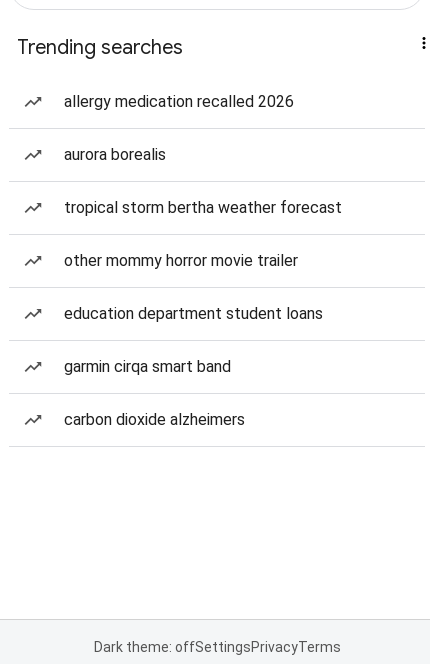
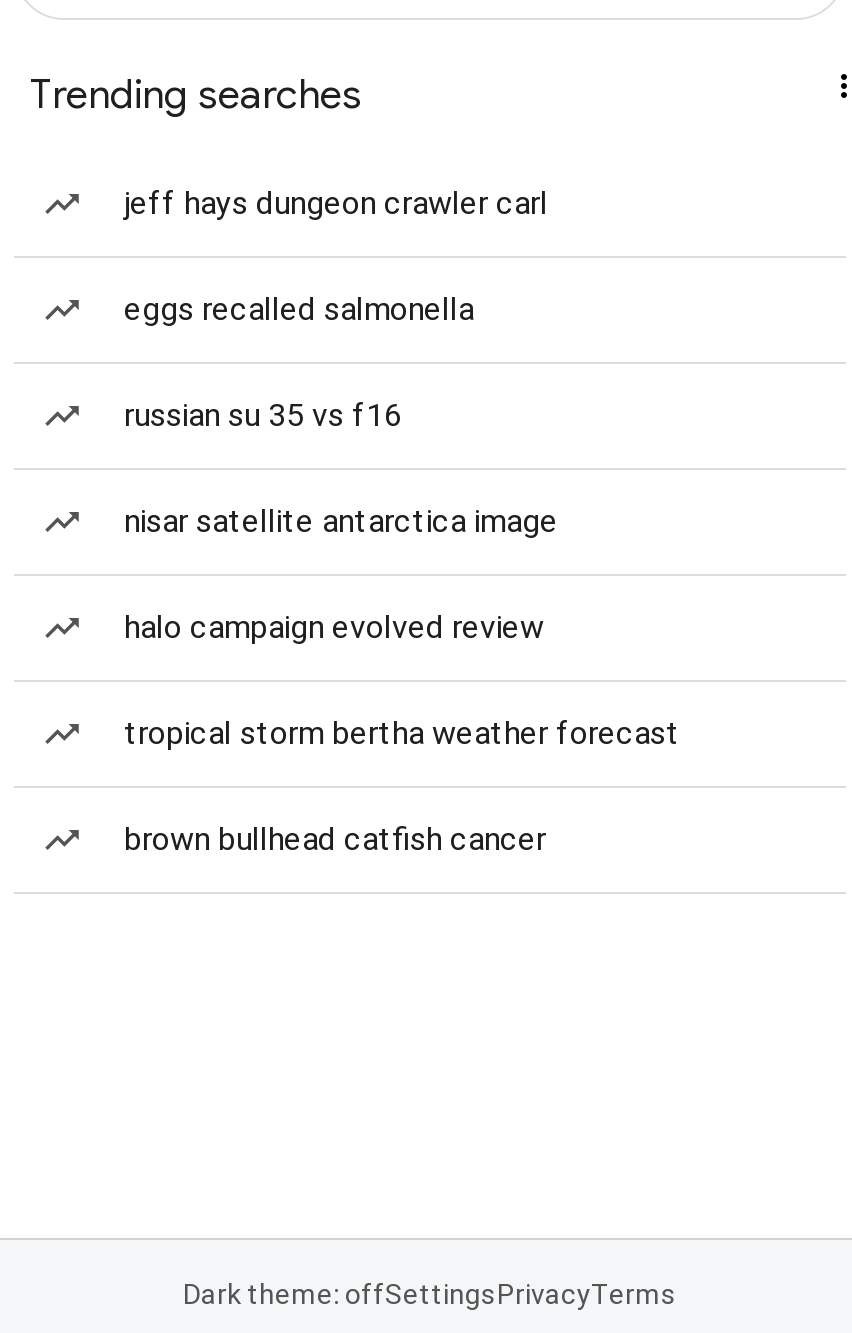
- allergy medication recalled 2026
- aurora borealis
+ jeff hays dungeon crawler carl
+ eggs recalled salmonella
+ russian su 35 vs f16
+ nisar satellite antarctica image
+ halo campaign evolved review

moved down: tropical storm bertha weather forecast

- other mommy horror movie trailer
- education department student loans
- garmin cirqa smart band
- carbon dioxide alzheimers
+ brown bullhead catfish cancer
